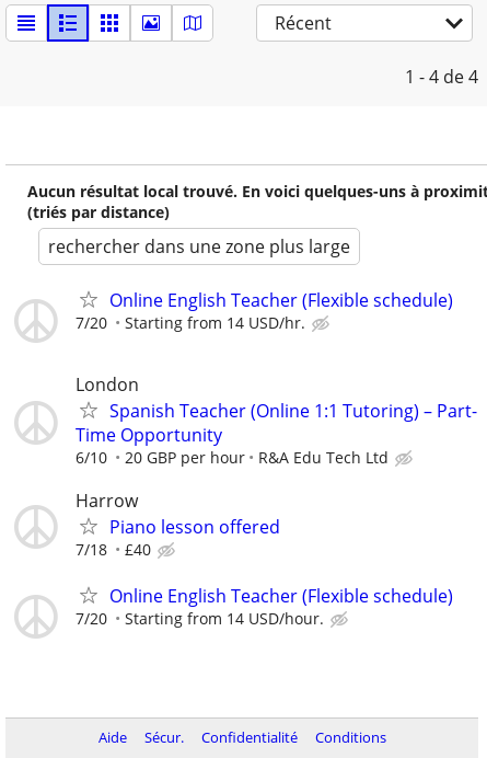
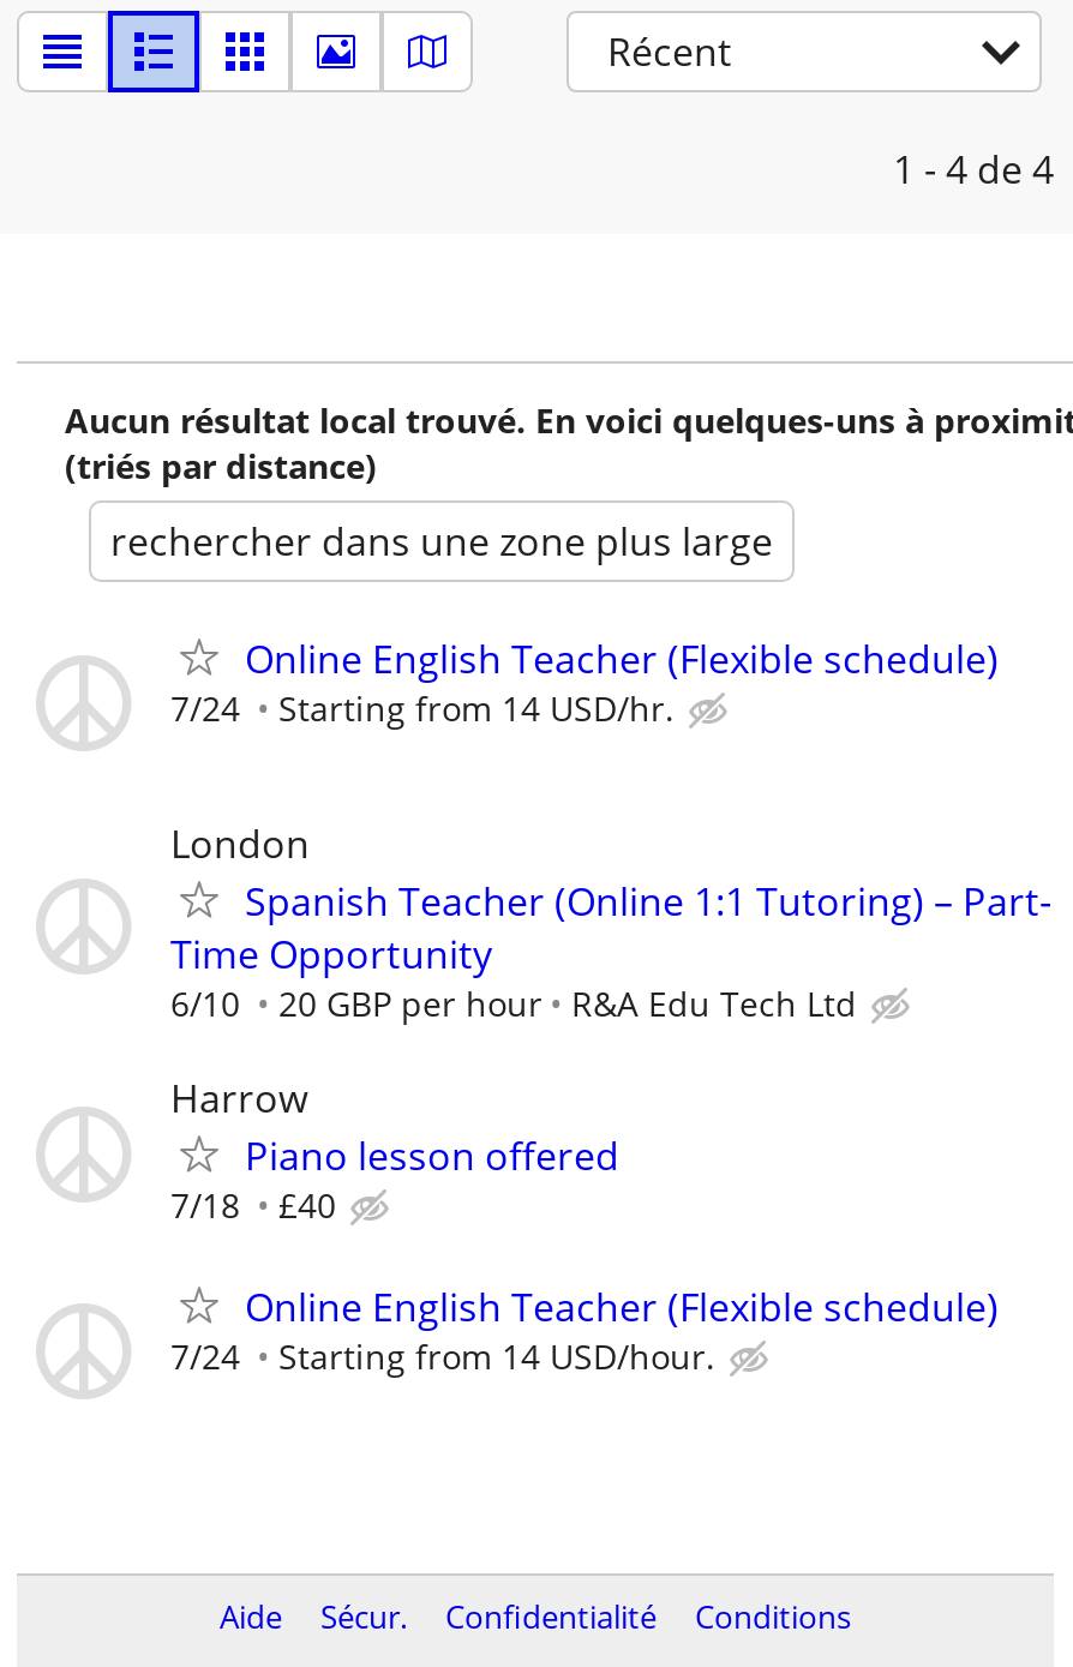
- 7/20 Starting from 14 USD/hr.
+ 7/24 Starting from 14 USD/hr.

- 7/20 Starting from 14 USD/hour.
+ 7/24 Starting from 14 USD/hour.
